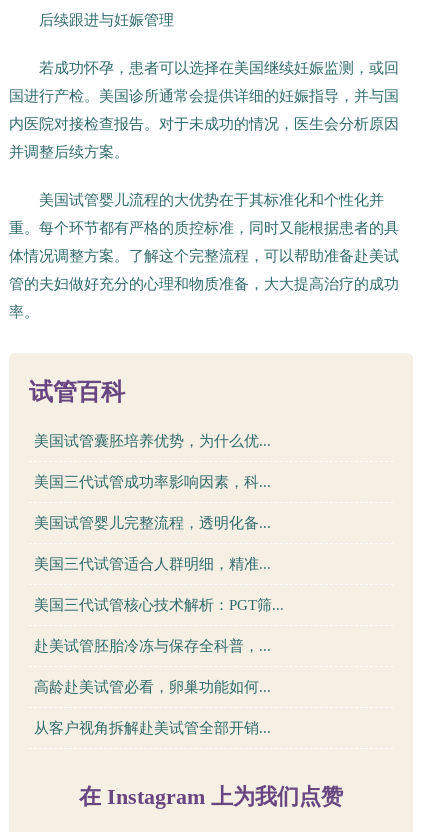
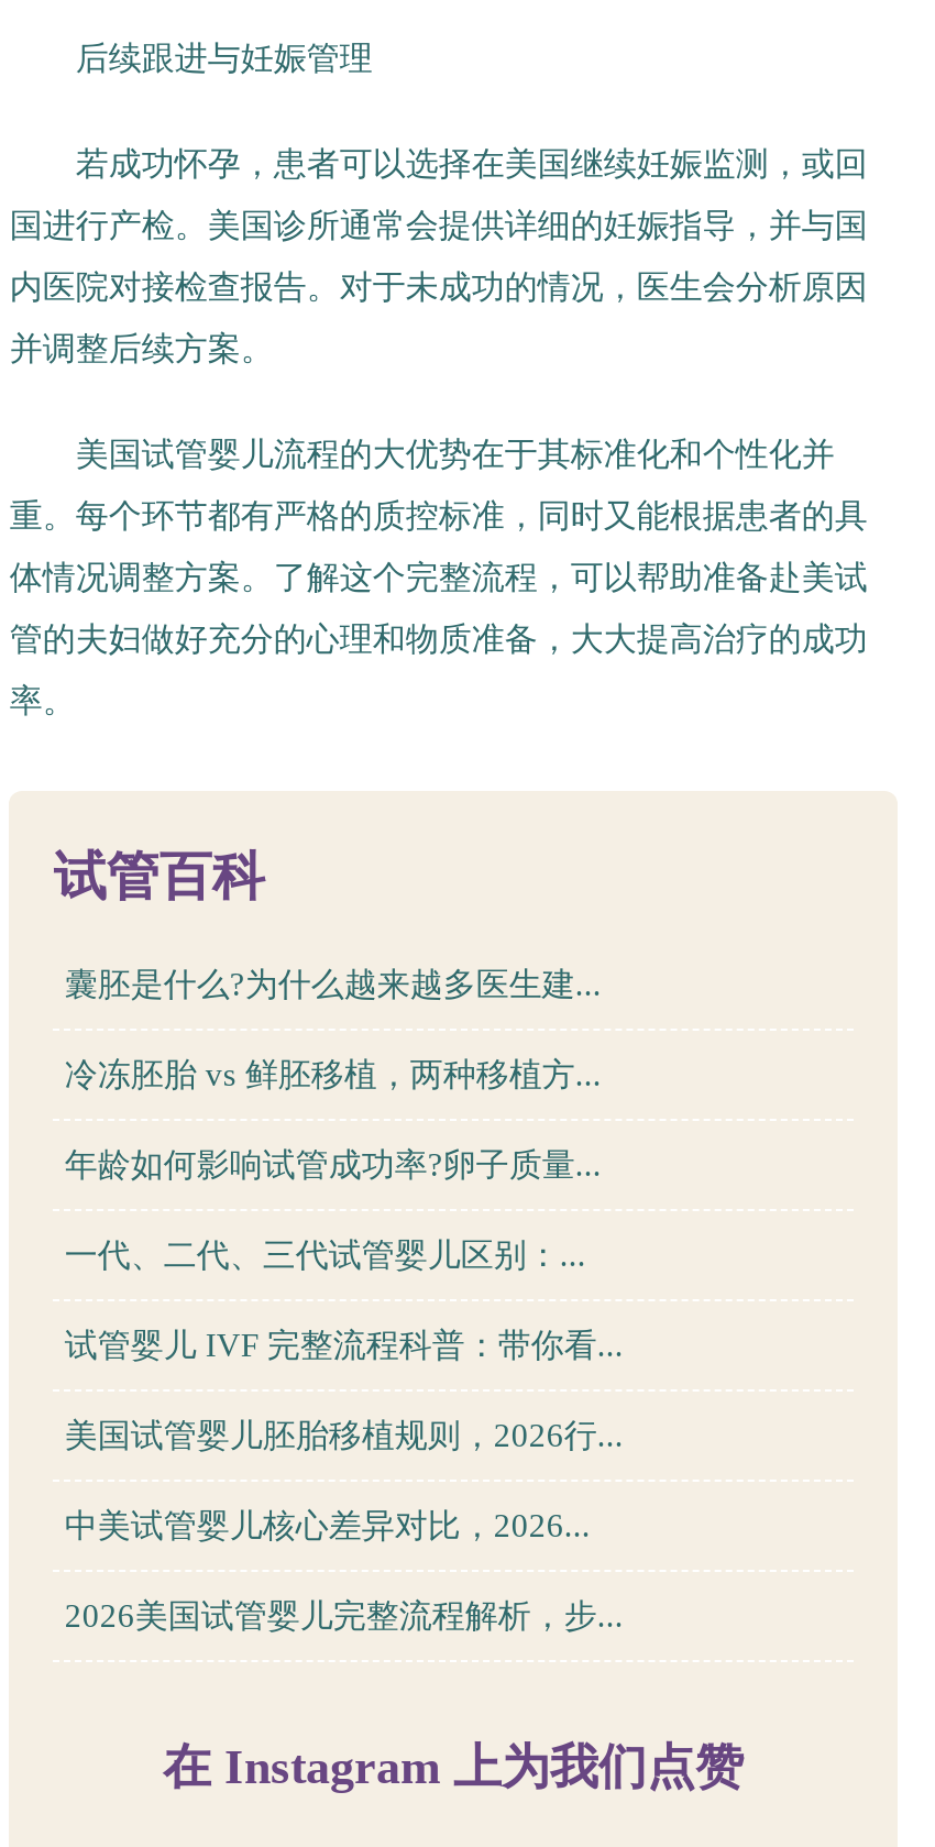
- 美国试管囊胚培养优势，为什么优...
+ 囊胚是什么?为什么越来越多医生建...

- 美国三代试管成功率影响因素，科...
+ 冷冻胚胎 vs 鲜胚移植，两种移植方...

- 美国试管婴儿完整流程，透明化备...
+ 年龄如何影响试管成功率?卵子质量...

- 美国三代试管适合人群明细，精准...
+ 一代、二代、三代试管婴儿区别：...

- 美国三代试管核心技术解析：PGT筛...
+ 试管婴儿 IVF 完整流程科普：带你看...

- 赴美试管胚胎冷冻与保存全科普，...
+ 美国试管婴儿胚胎移植规则，2026行...

- 高龄赴美试管必看，卵巢功能如何...
+ 中美试管婴儿核心差异对比，2026...

- 从客户视角拆解赴美试管全部开销...
+ 2026美国试管婴儿完整流程解析，步...
